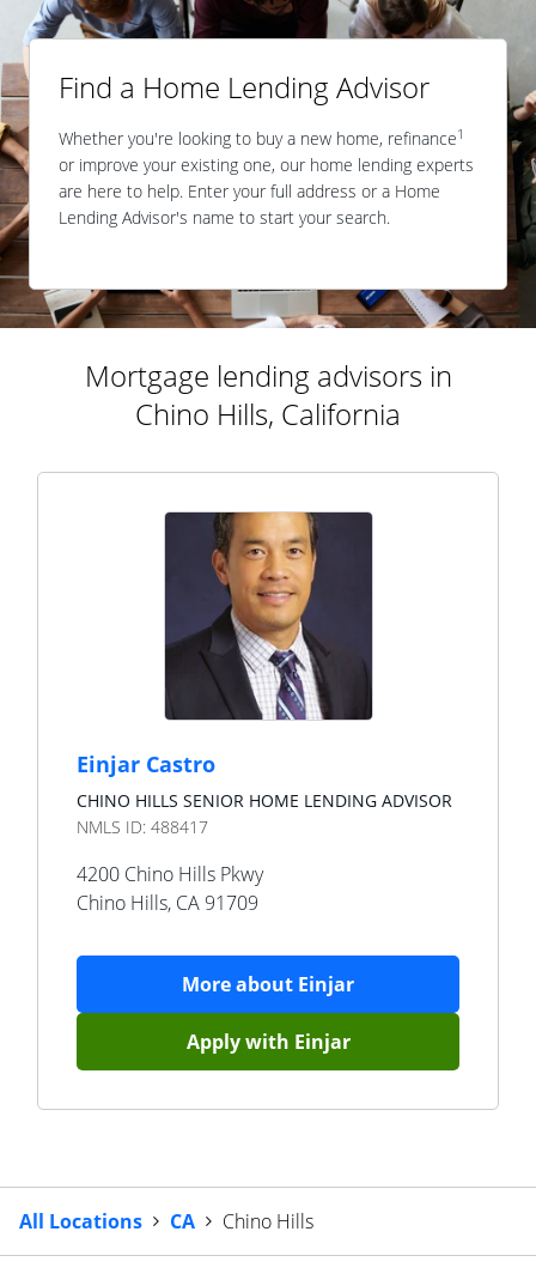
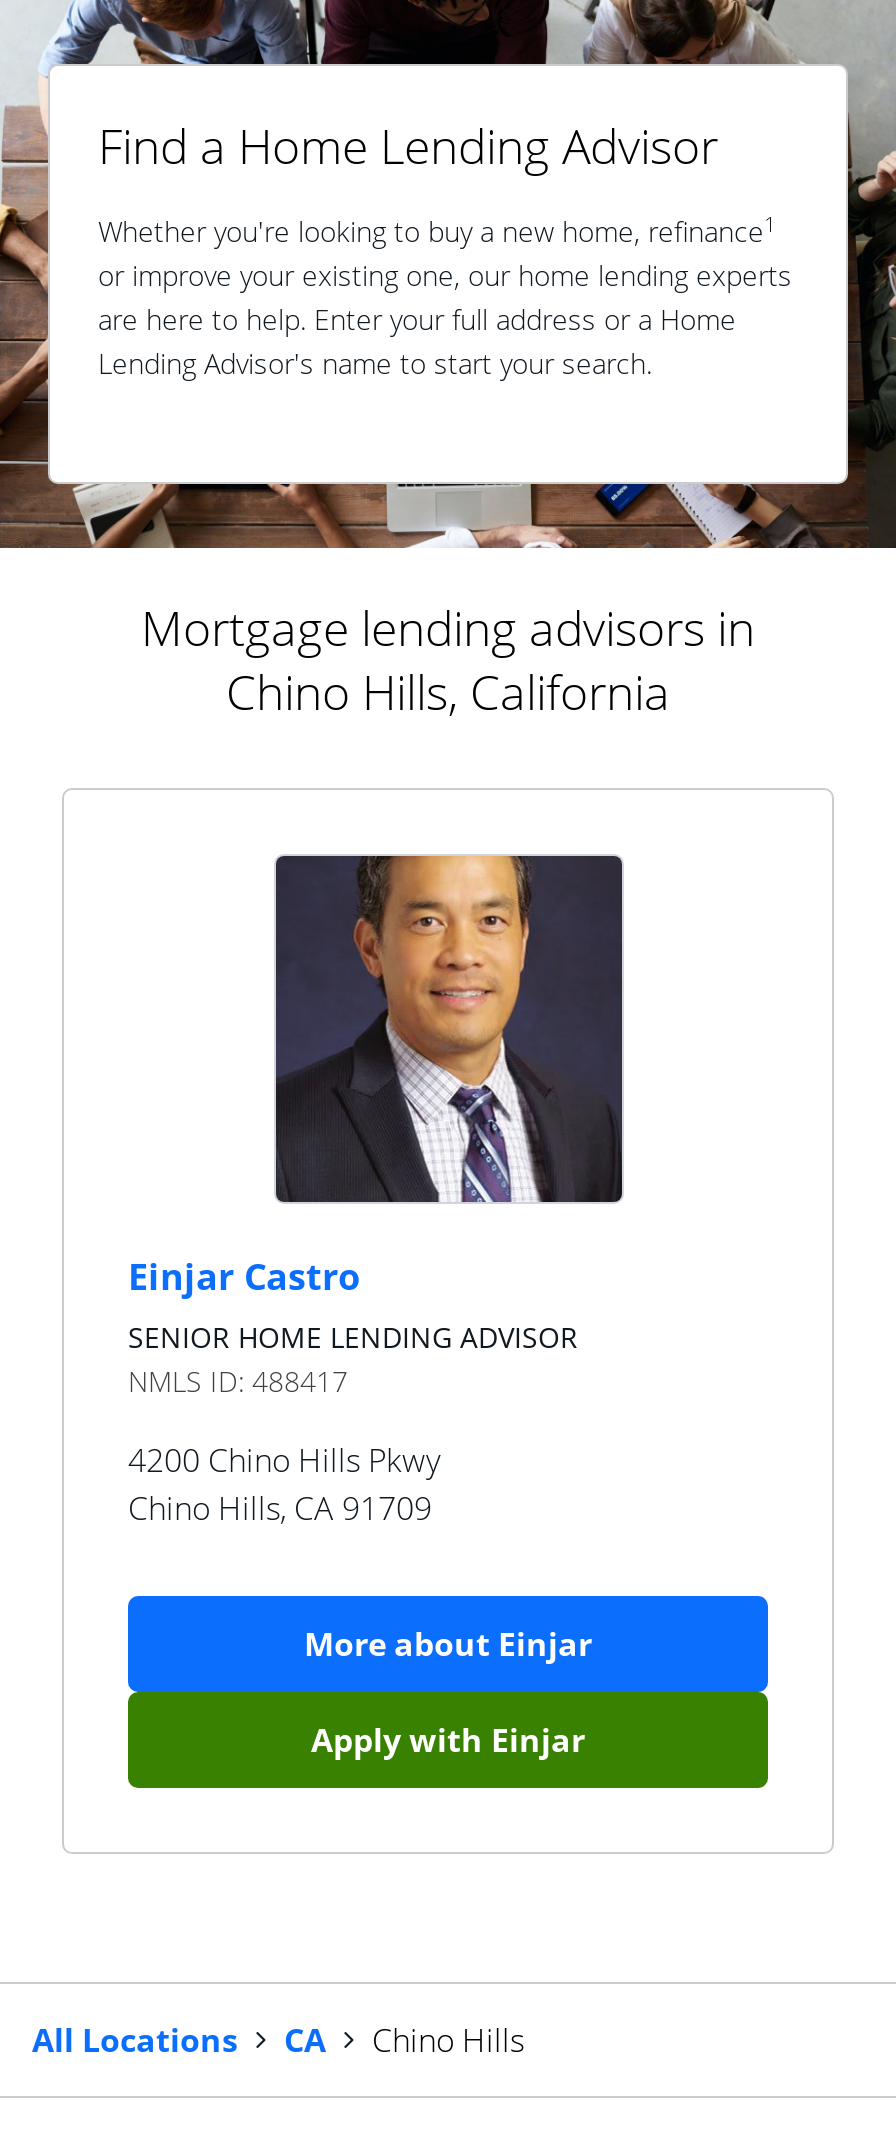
- CHINO HILLS SENIOR HOME LENDING ADVISOR
+ SENIOR HOME LENDING ADVISOR
